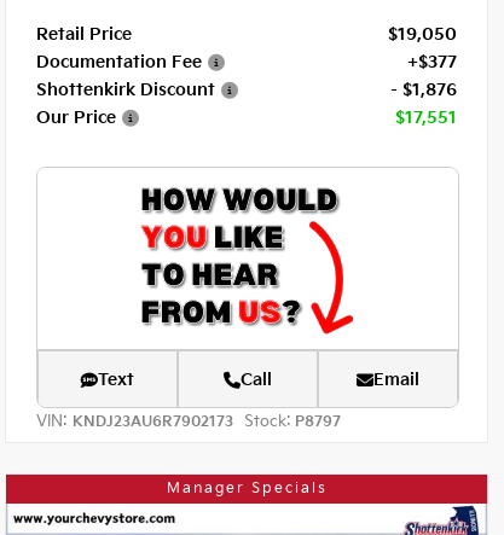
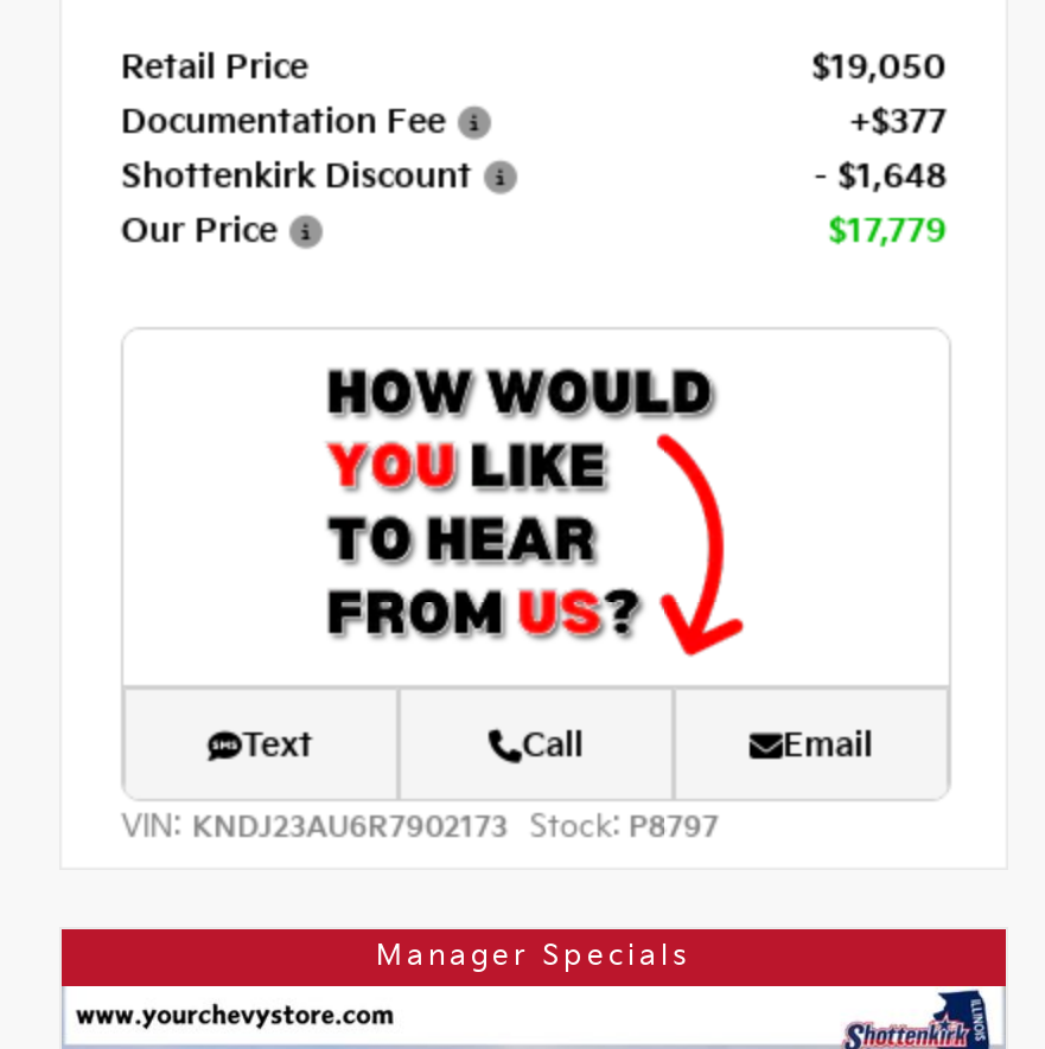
- - $1,876
+ - $1,648

- $17,551
+ $17,779
